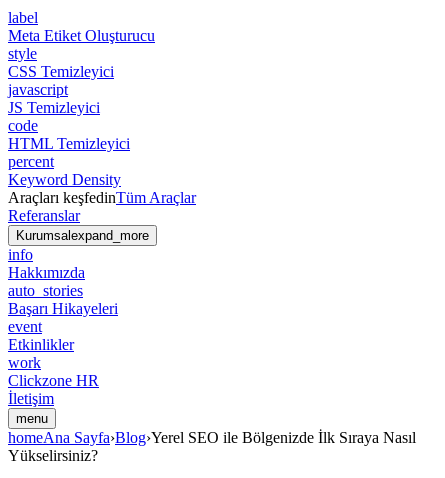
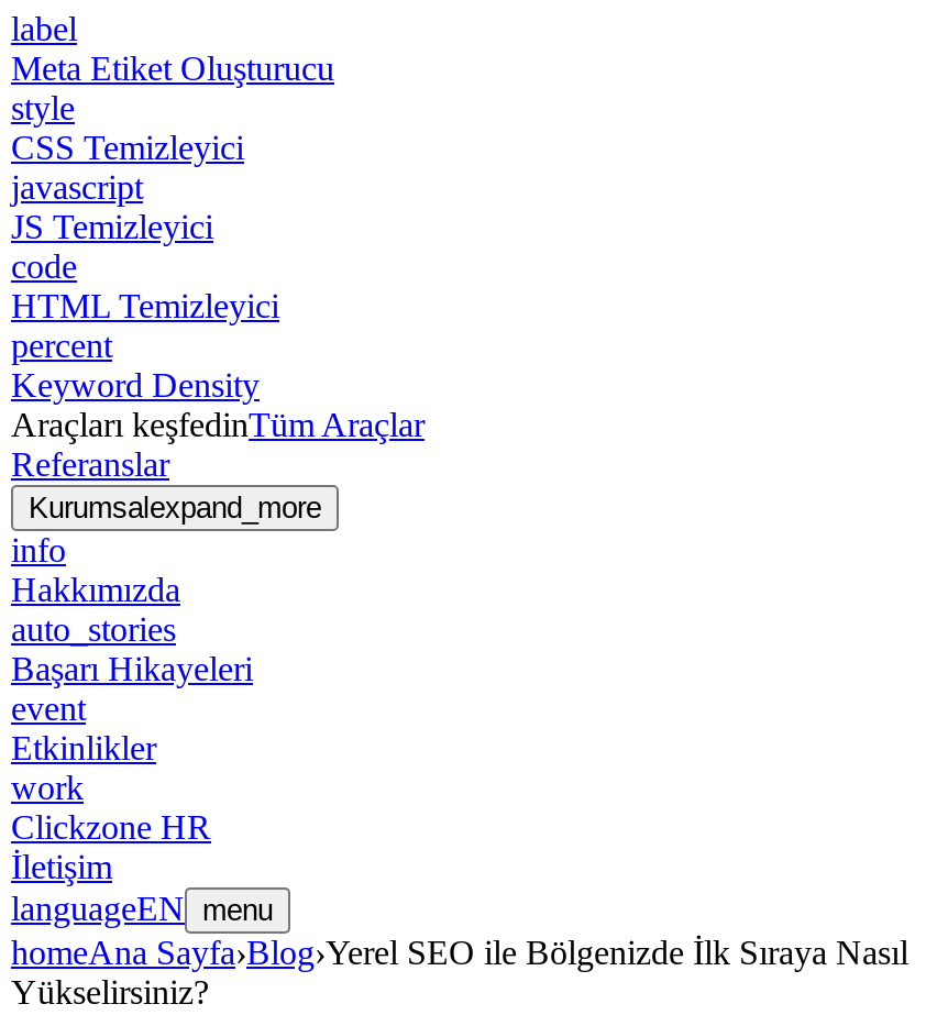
- menu
+ languageEN menu
